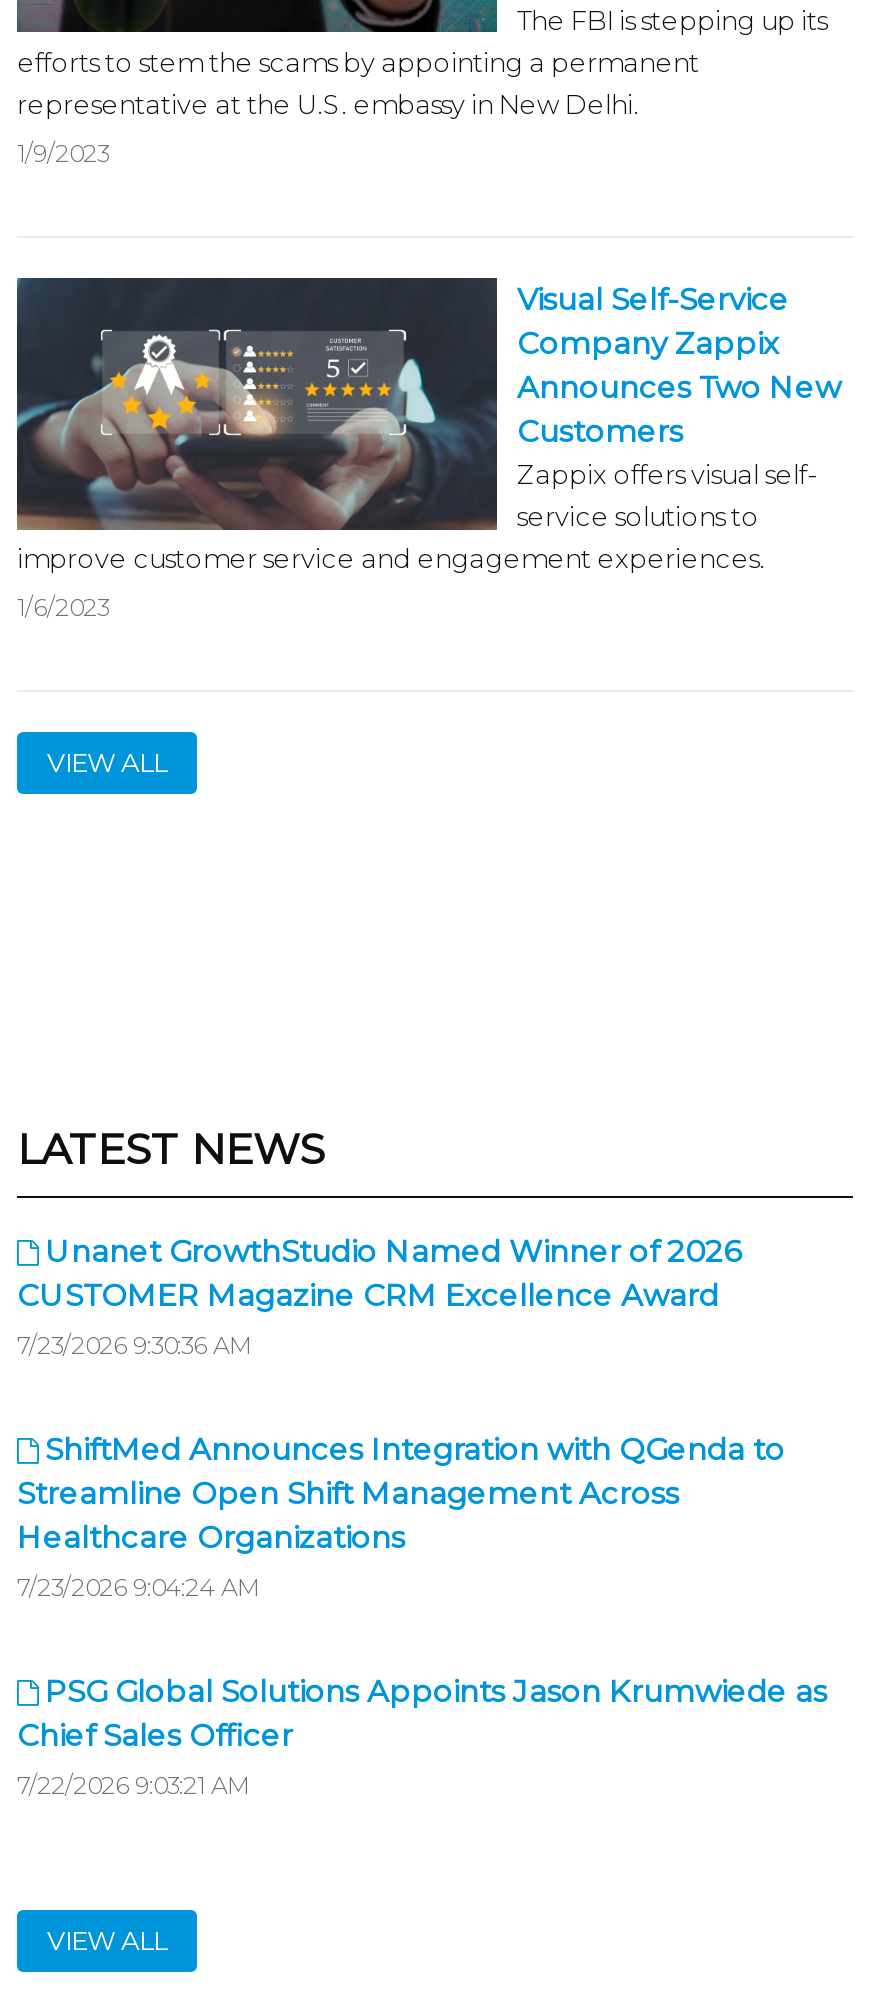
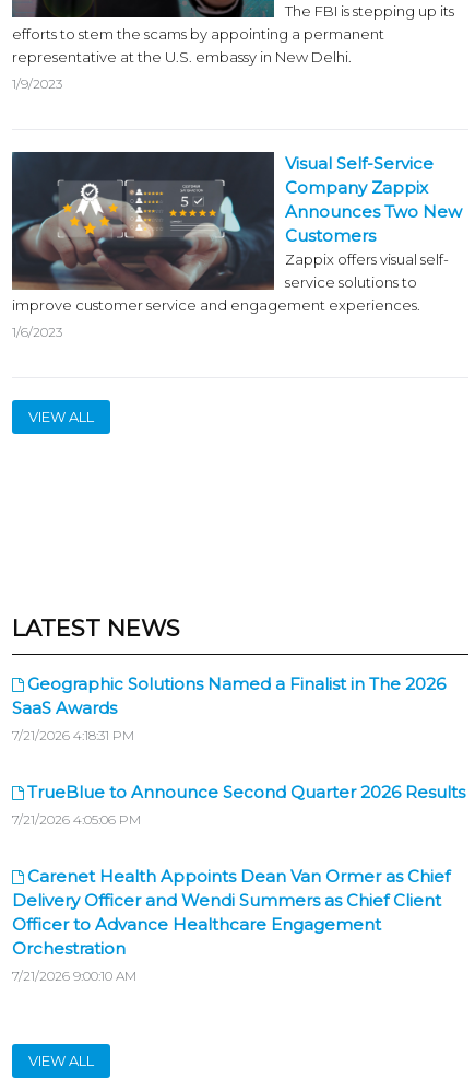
- Unanet GrowthStudio Named Winner of 2026
- CUSTOMER Magazine CRM Excellence Award
- 7/23/2026 9:30:36 AM
+ Geographic Solutions Named a Finalist in The 2026
+ SaaS Awards
+ 7/21/2026 4:18:31 PM

- ShiftMed Announces Integration with QGenda to
- Streamline Open Shift Management Across
- Healthcare Organizations
- 7/23/2026 9:04:24 AM
+ TrueBlue to Announce Second Quarter 2026 Results
+ 7/21/2026 4:05:06 PM

- PSG Global Solutions Appoints Jason Krumwiede as
- Chief Sales Officer
- 7/22/2026 9:03:21 AM
+ Carenet Health Appoints Dean Van Ormer as Chief
+ Delivery Officer and Wendi Summers as Chief Client
+ Officer to Advance Healthcare Engagement
+ Orchestration
+ 7/21/2026 9:00:10 AM
